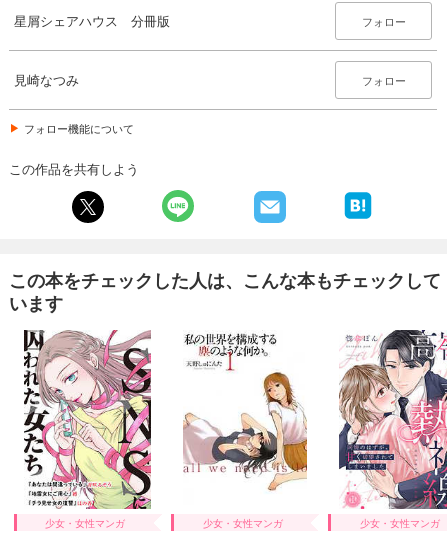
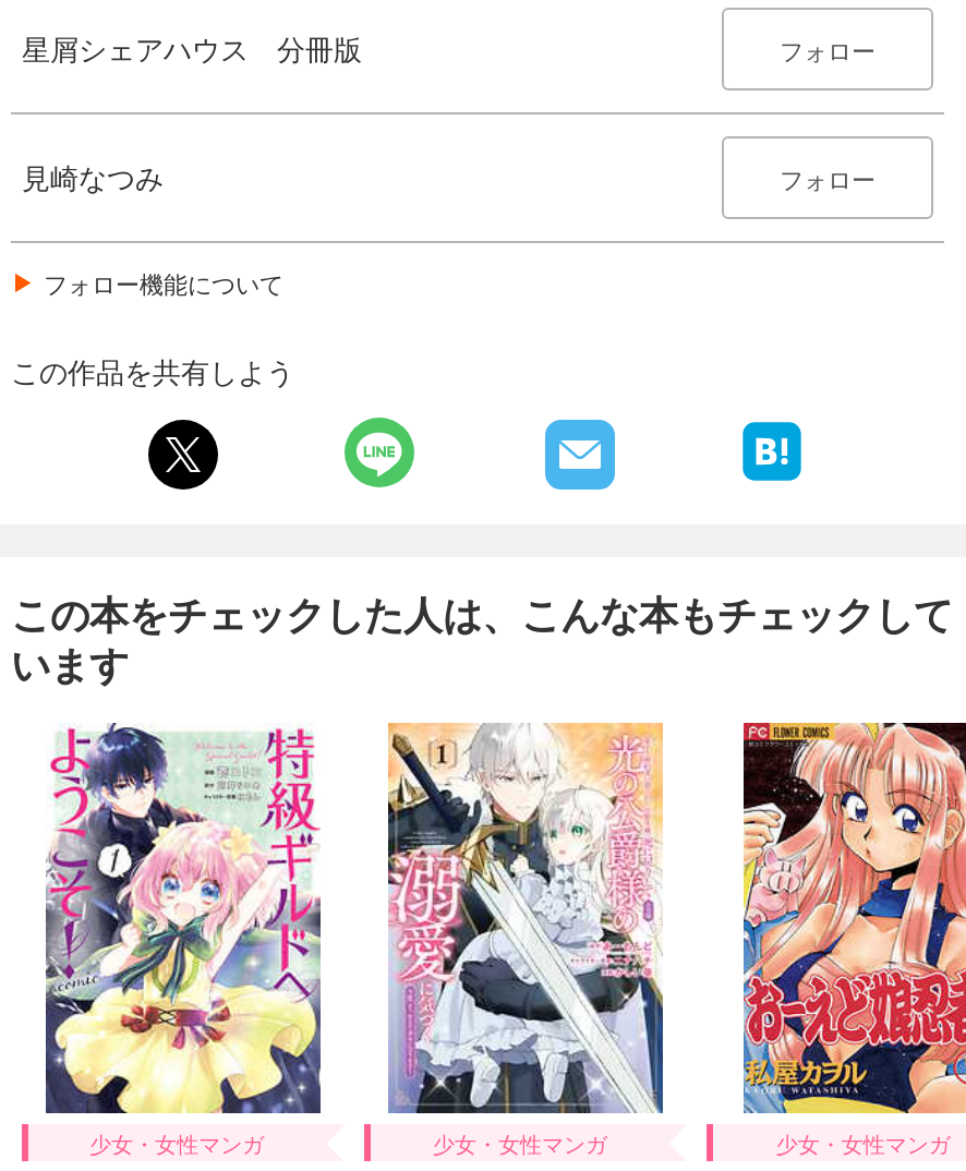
- [image]
+ [image]

- [image]
+ [image]

- [image]
+ [image]
